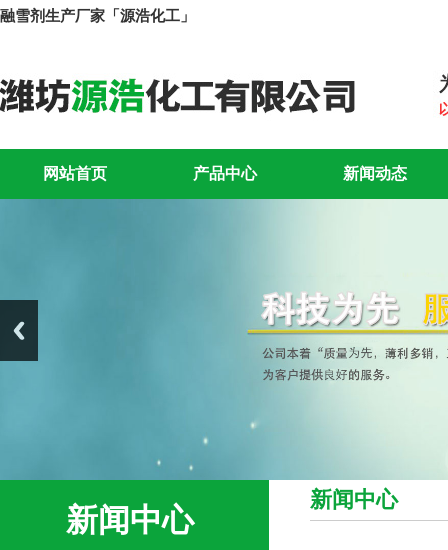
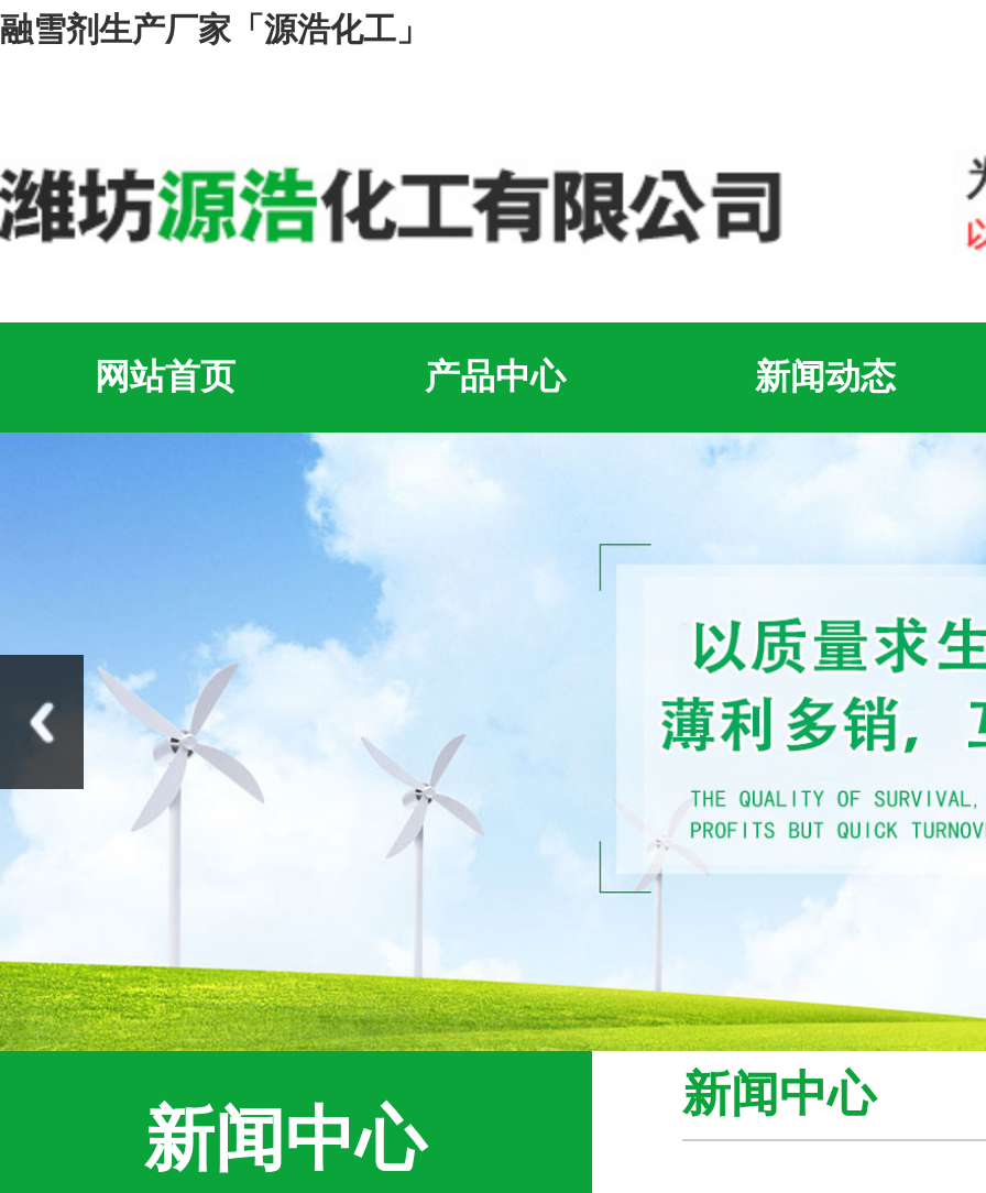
- [image]
+ [image]
